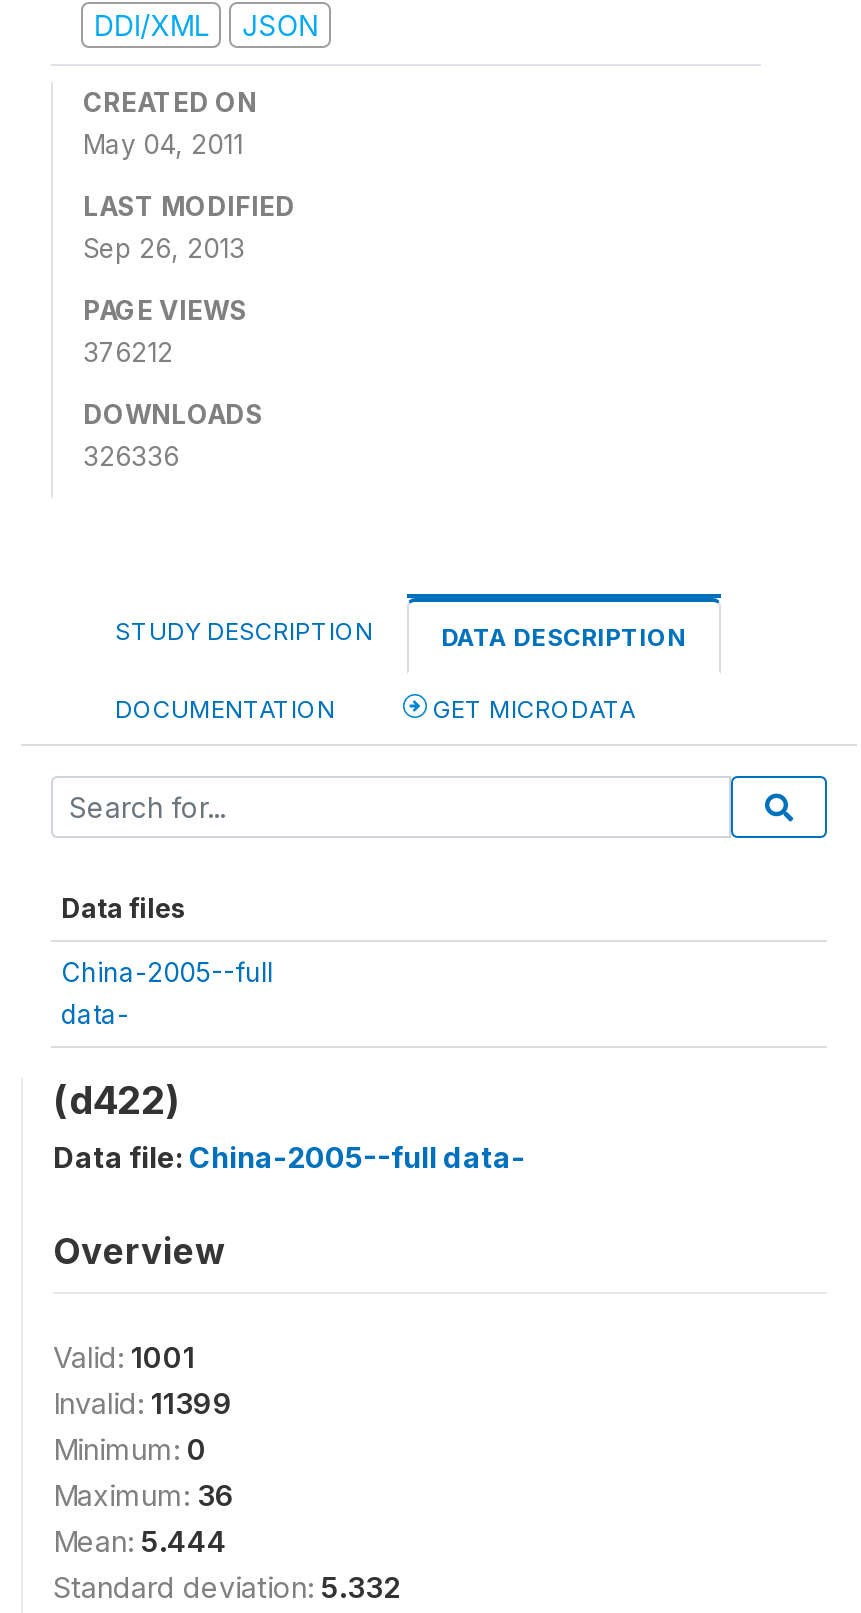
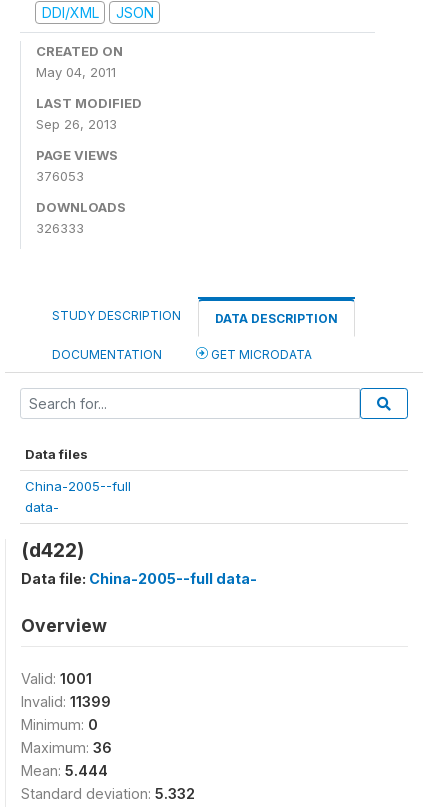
- 376212
+ 376053

- 326336
+ 326333
